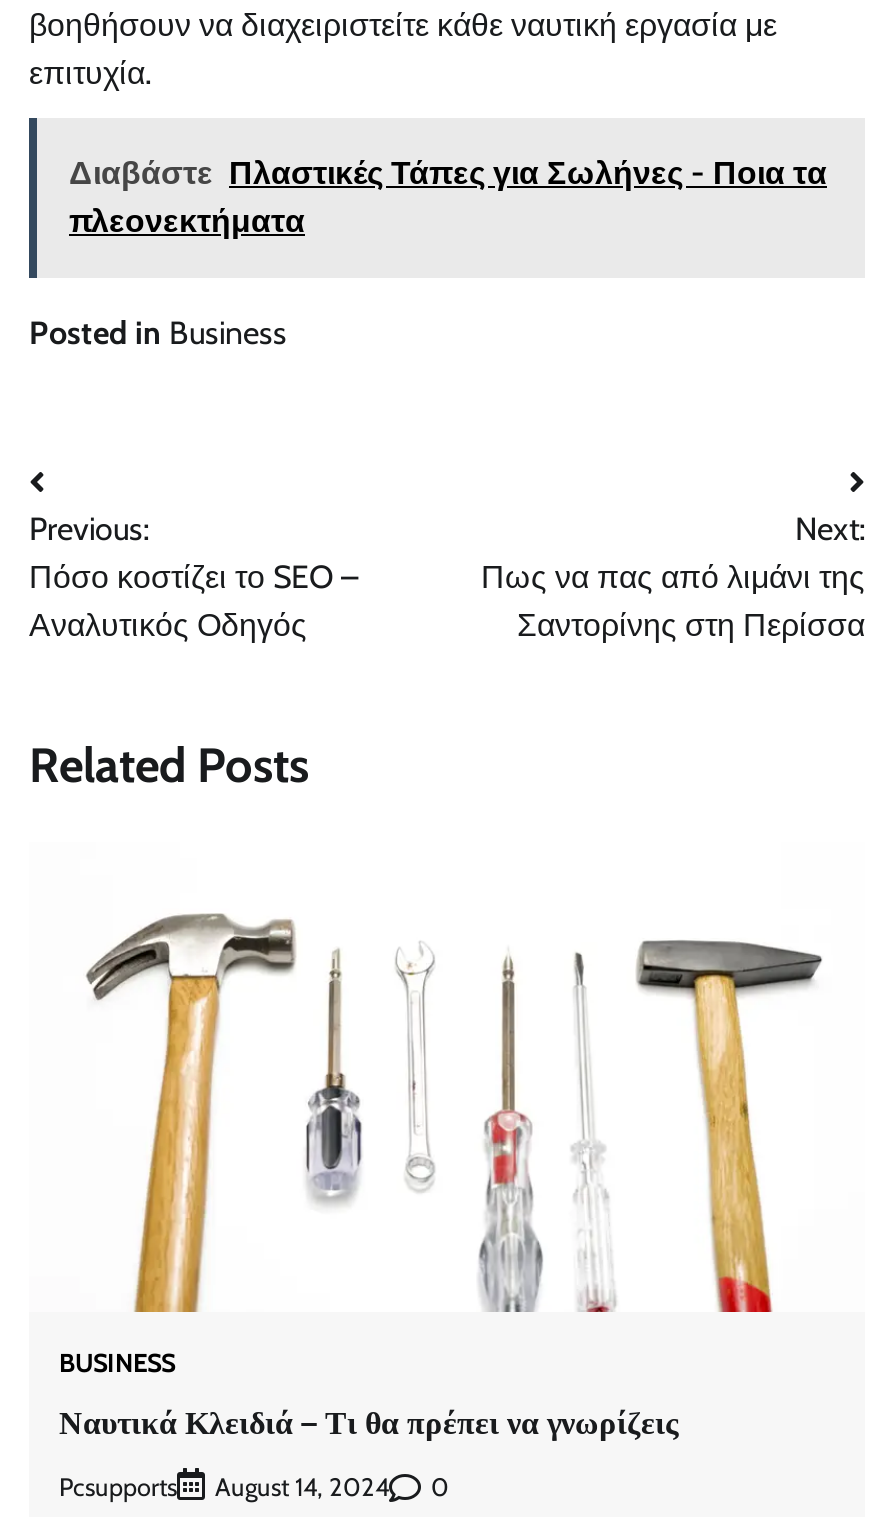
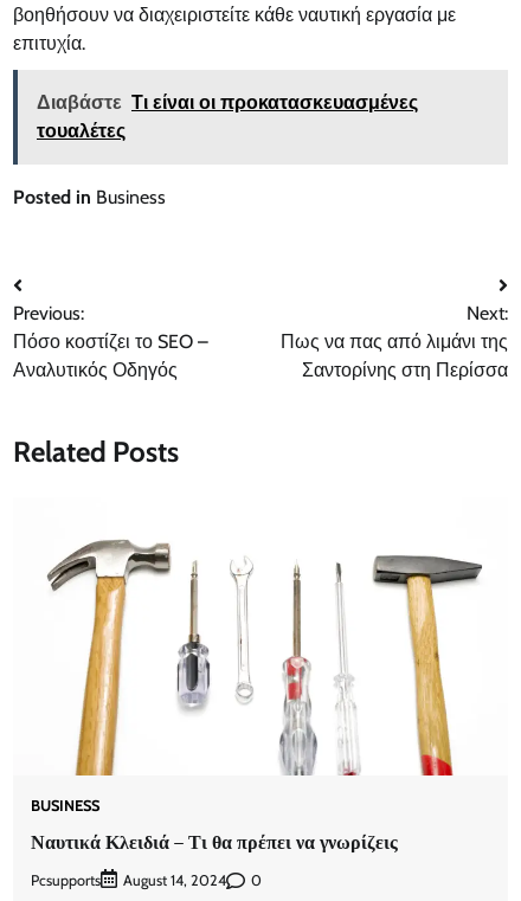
- Διαβάστε Πλαστικές Τάπες για Σωλήνες - Ποια τα
- πλεονεκτήματα
+ Διαβάστε Τι είναι οι προκατασκευασμένες
+ τουαλέτες
